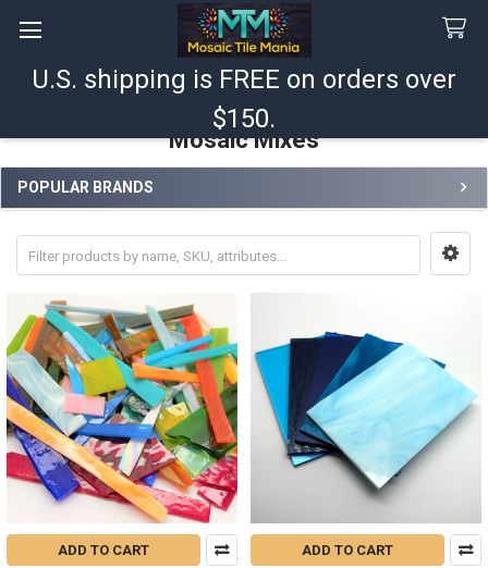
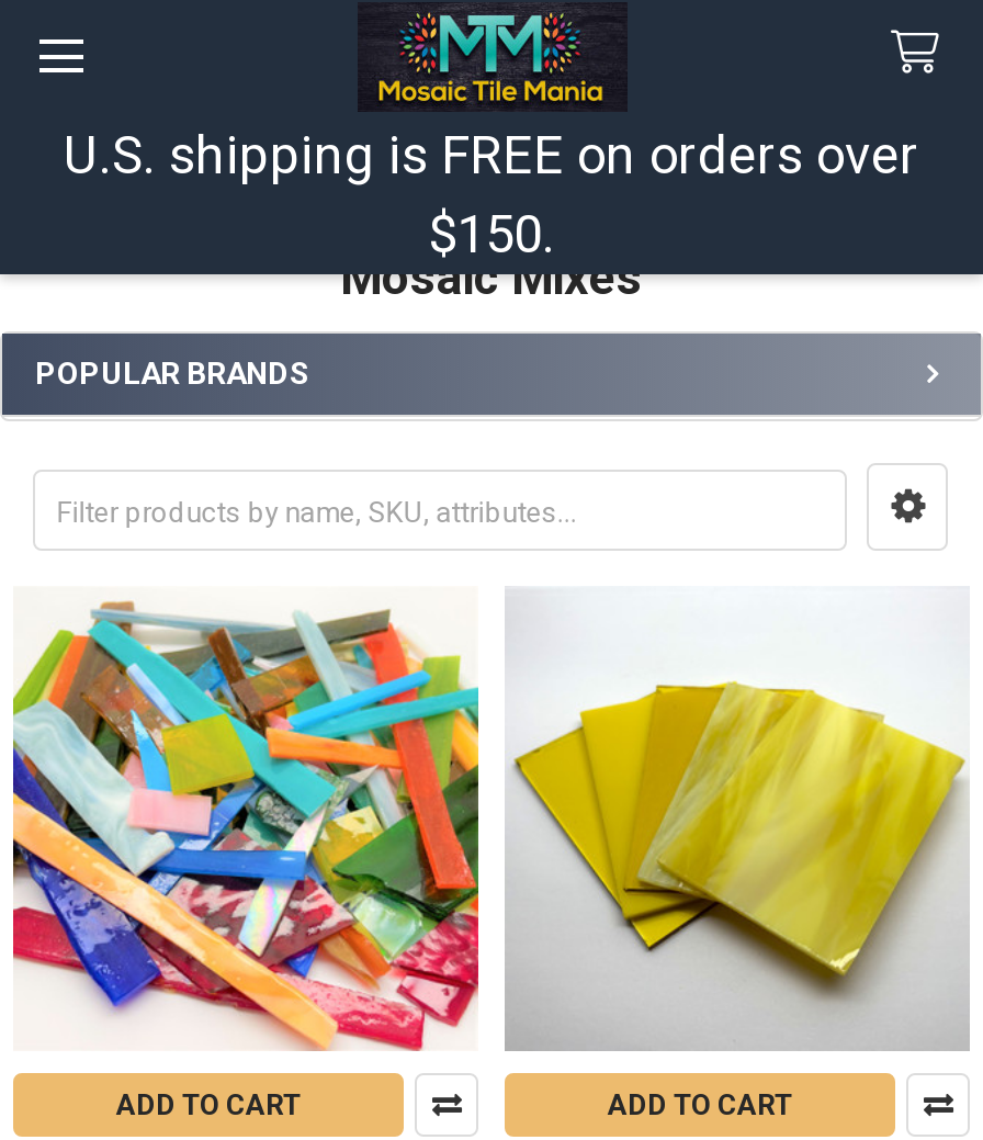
- [image]
+ [image]
